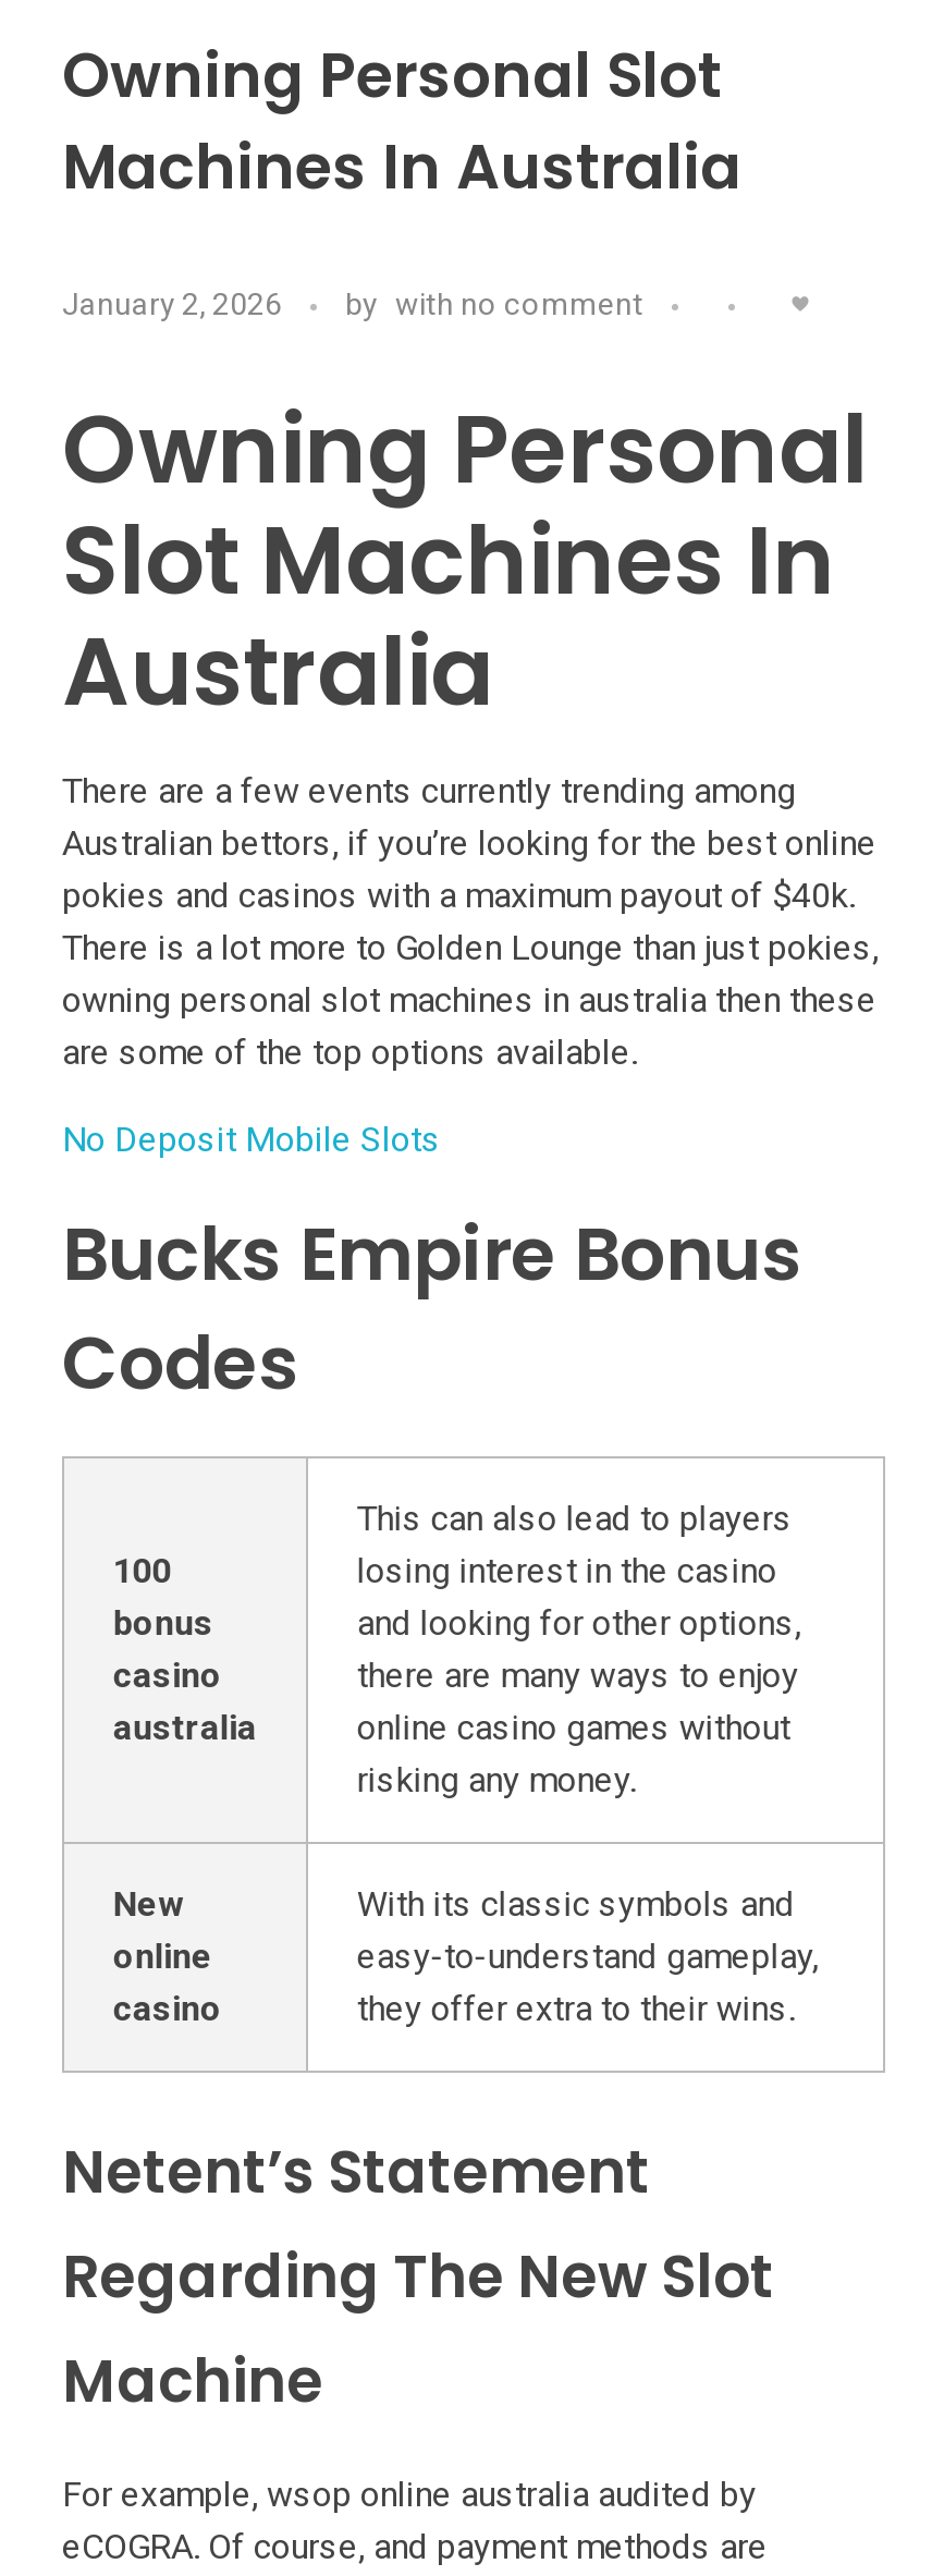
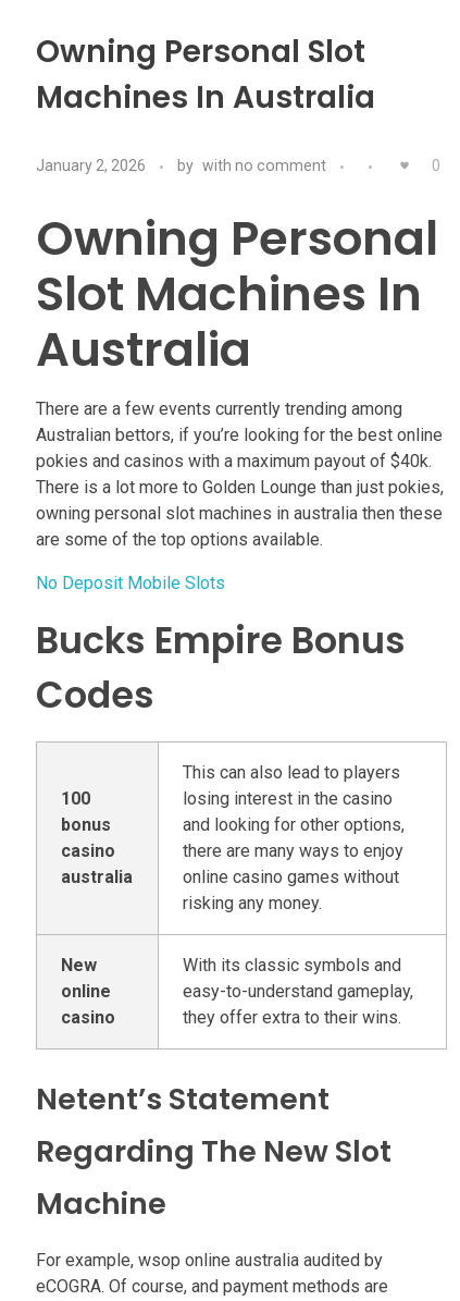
+ 0
